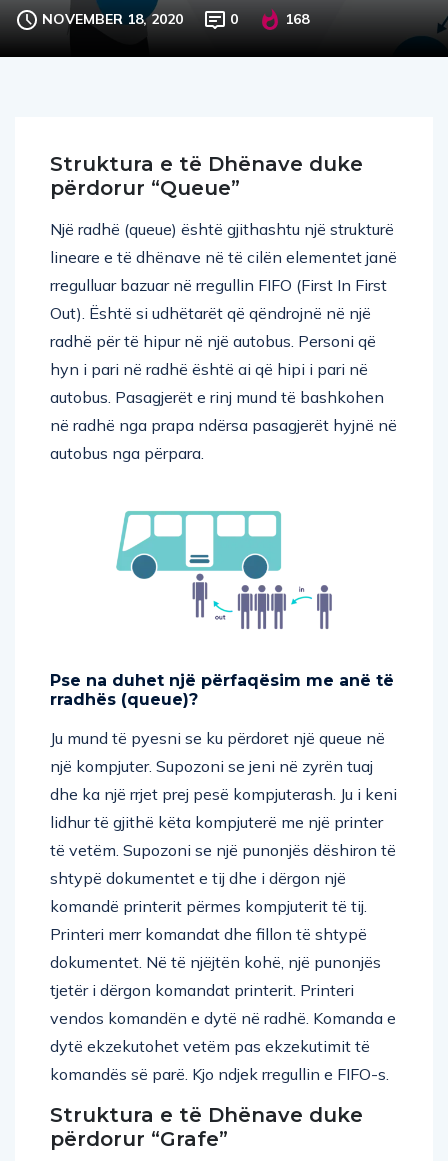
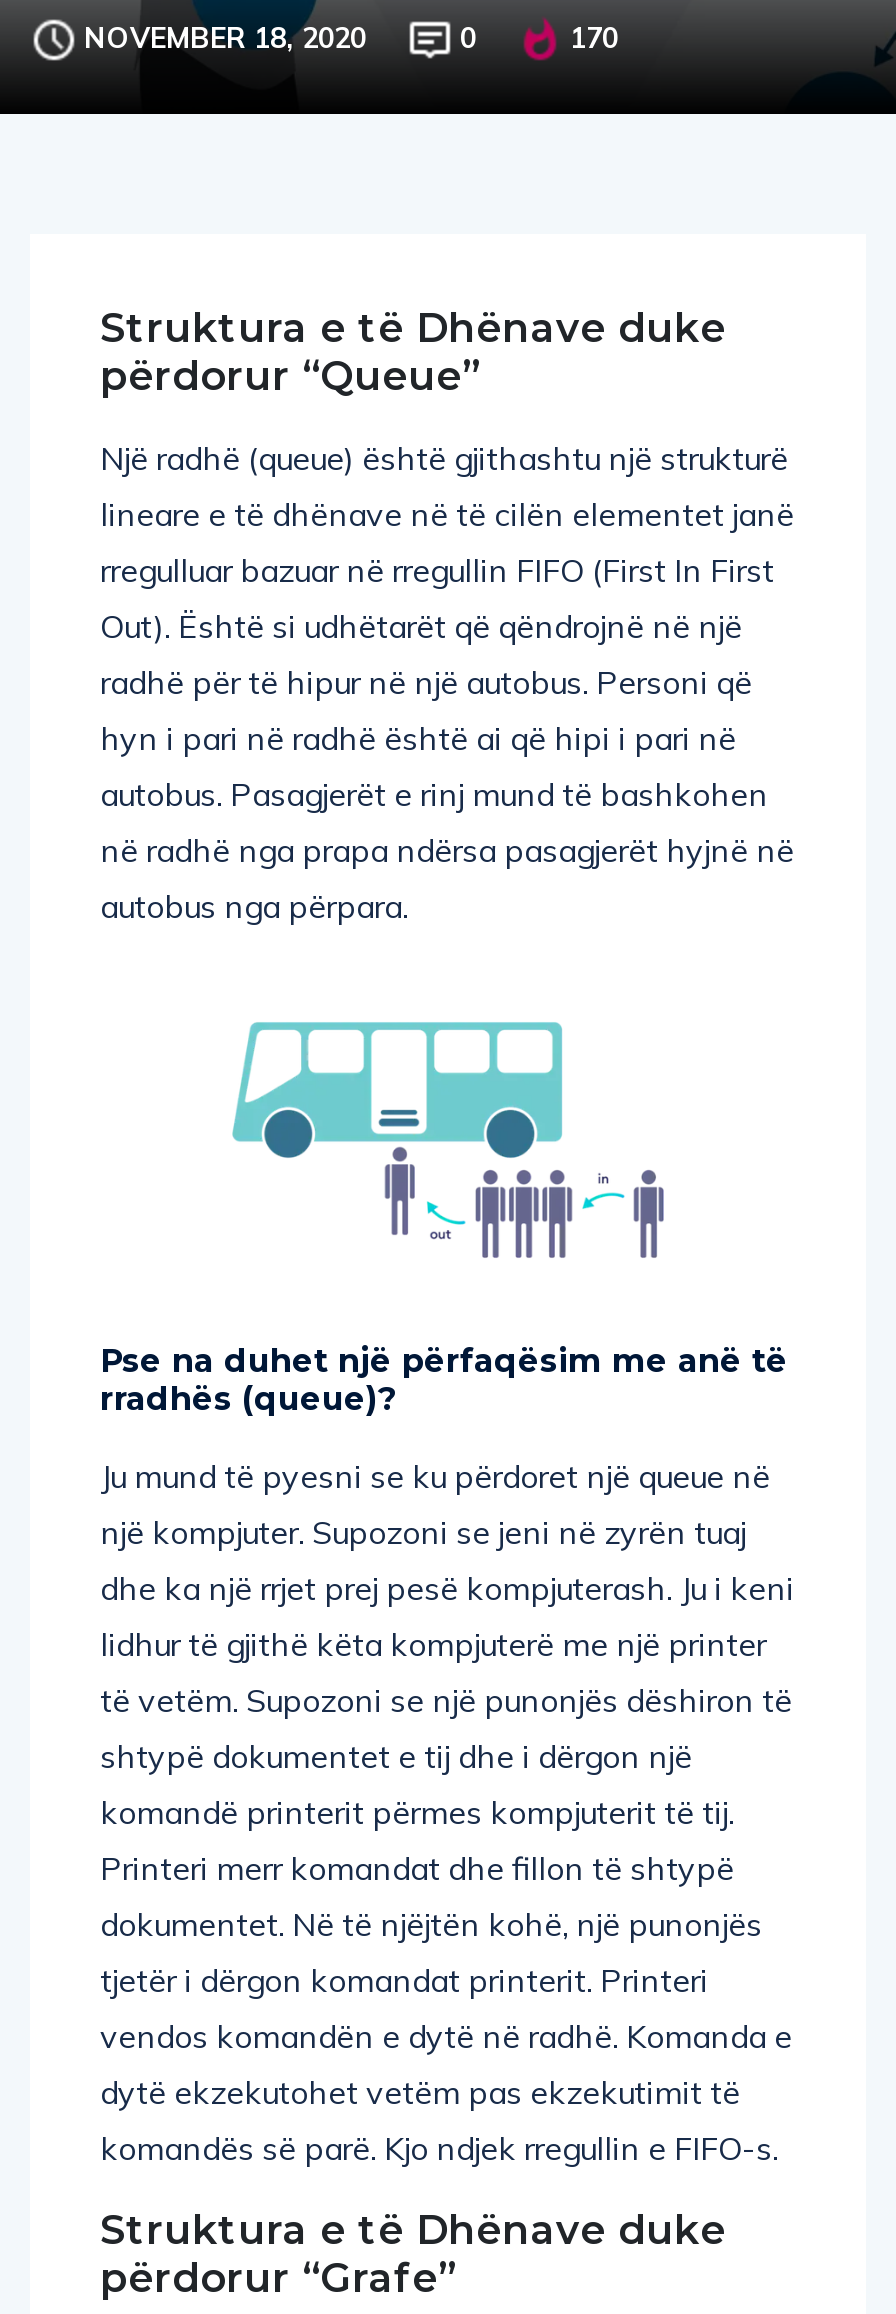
- 168
+ 170
